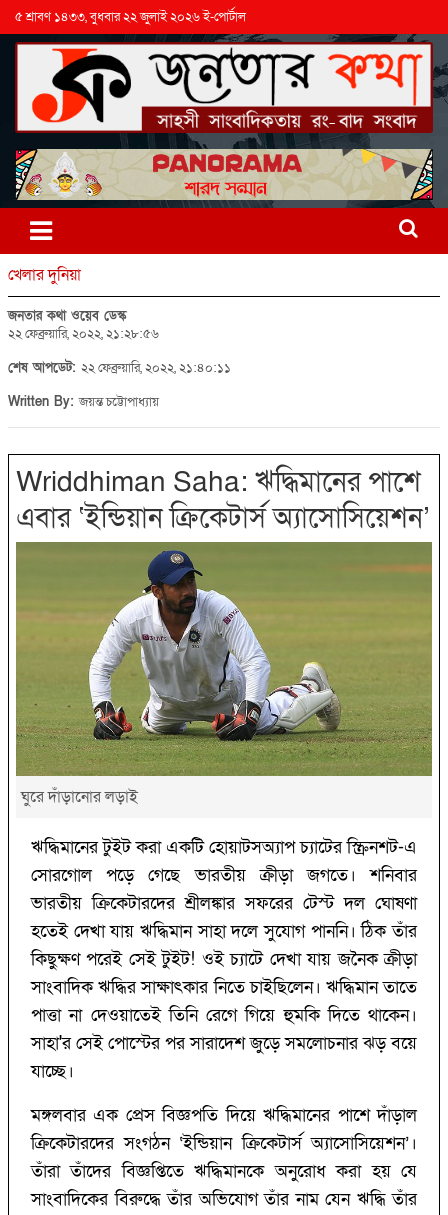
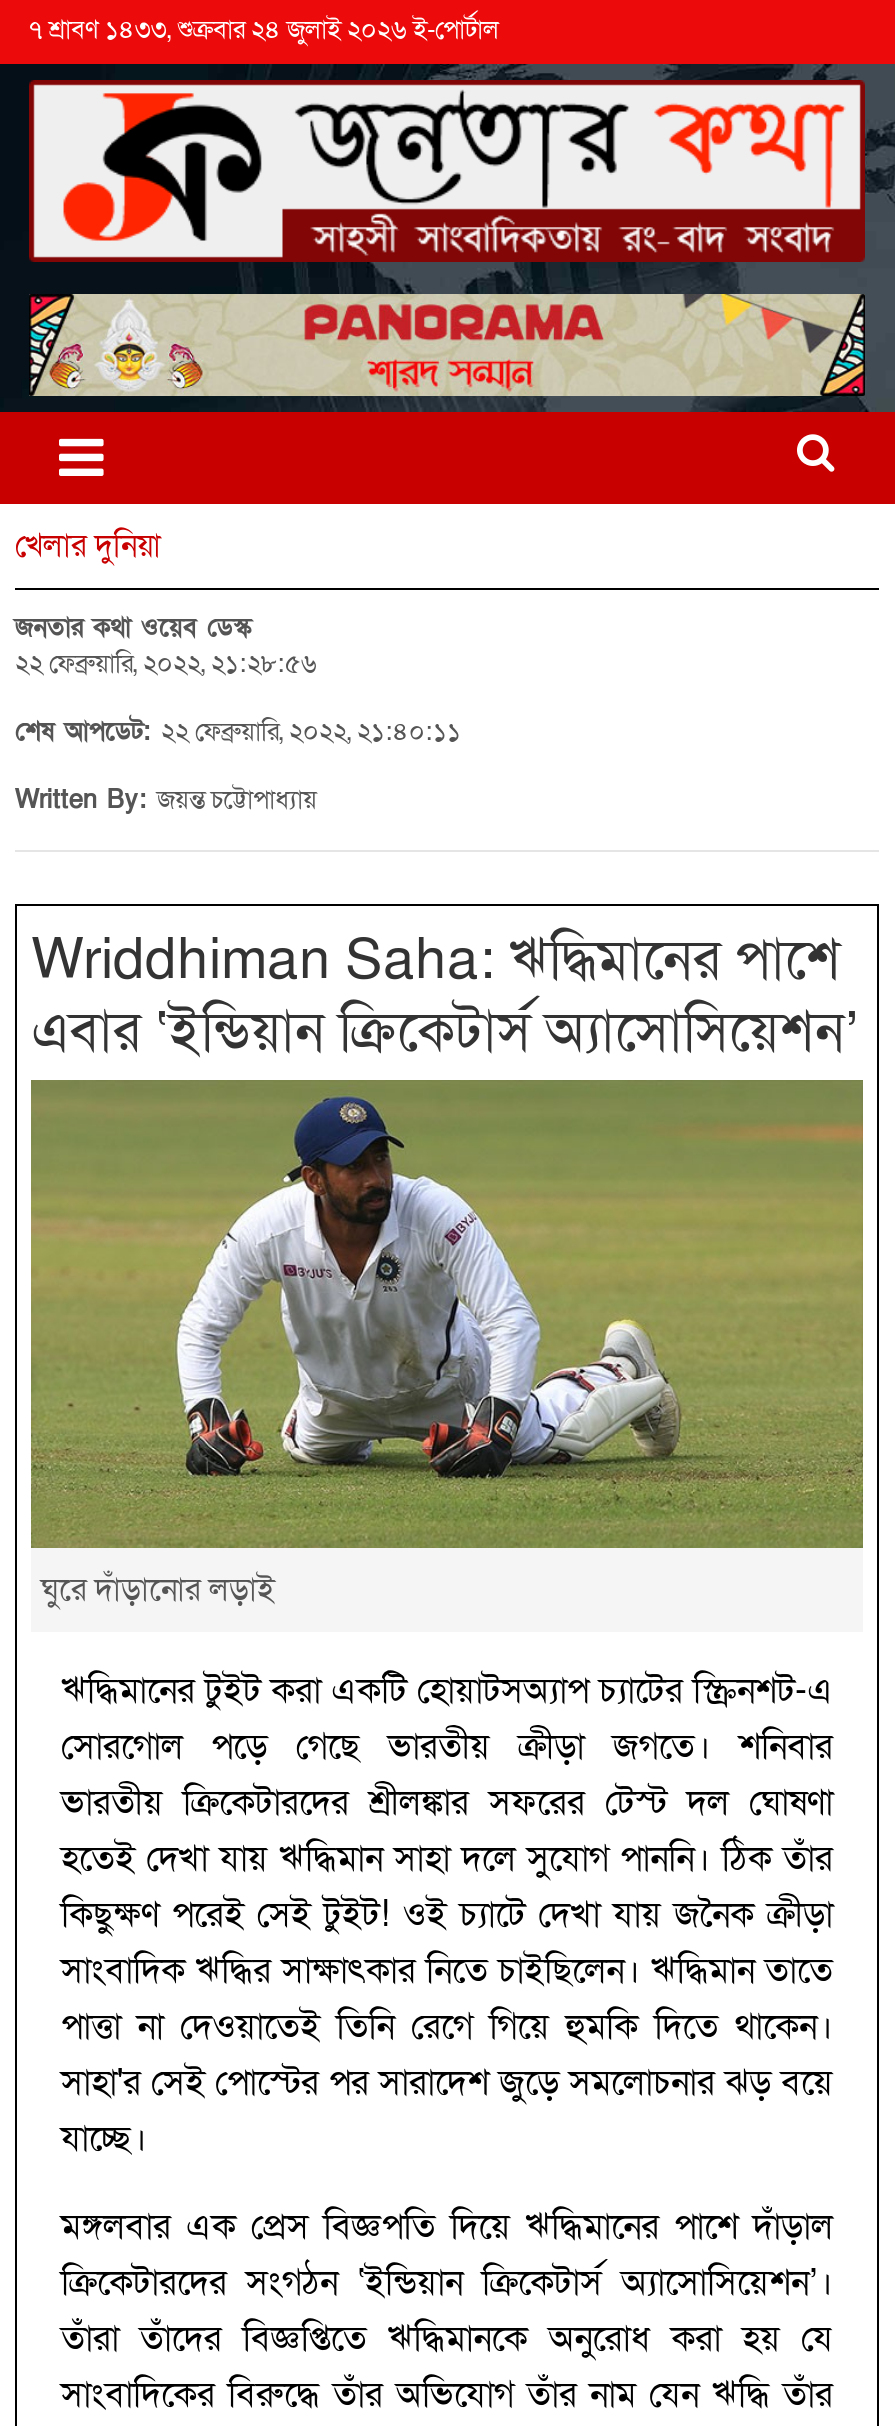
- ৫ শ্রাবণ ১৪৩৩, বুধবার ২২ জুলাই ২০২৬ ই-পোর্টাল
+ ৭ শ্রাবণ ১৪৩৩, শুক্রবার ২৪ জুলাই ২০২৬ ই-পোর্টাল
